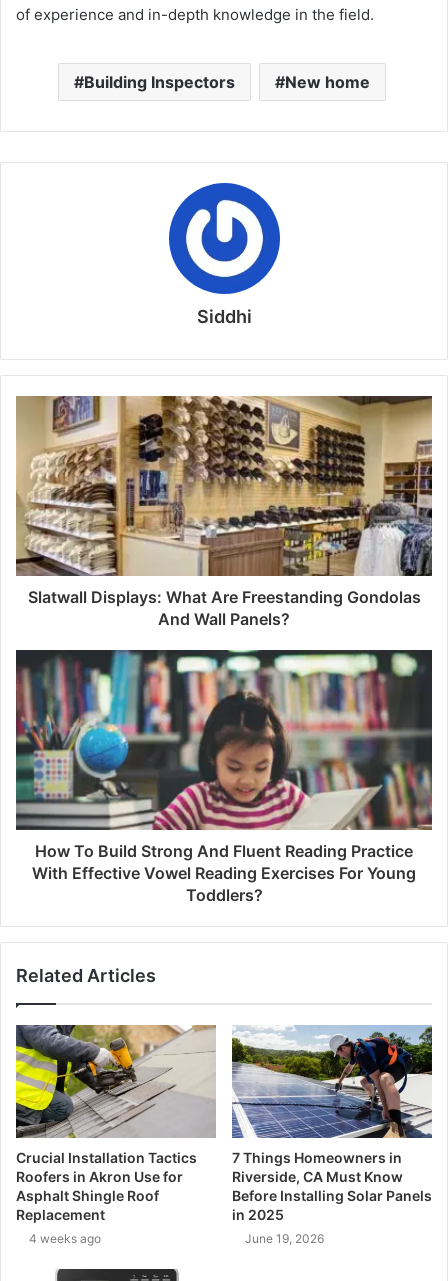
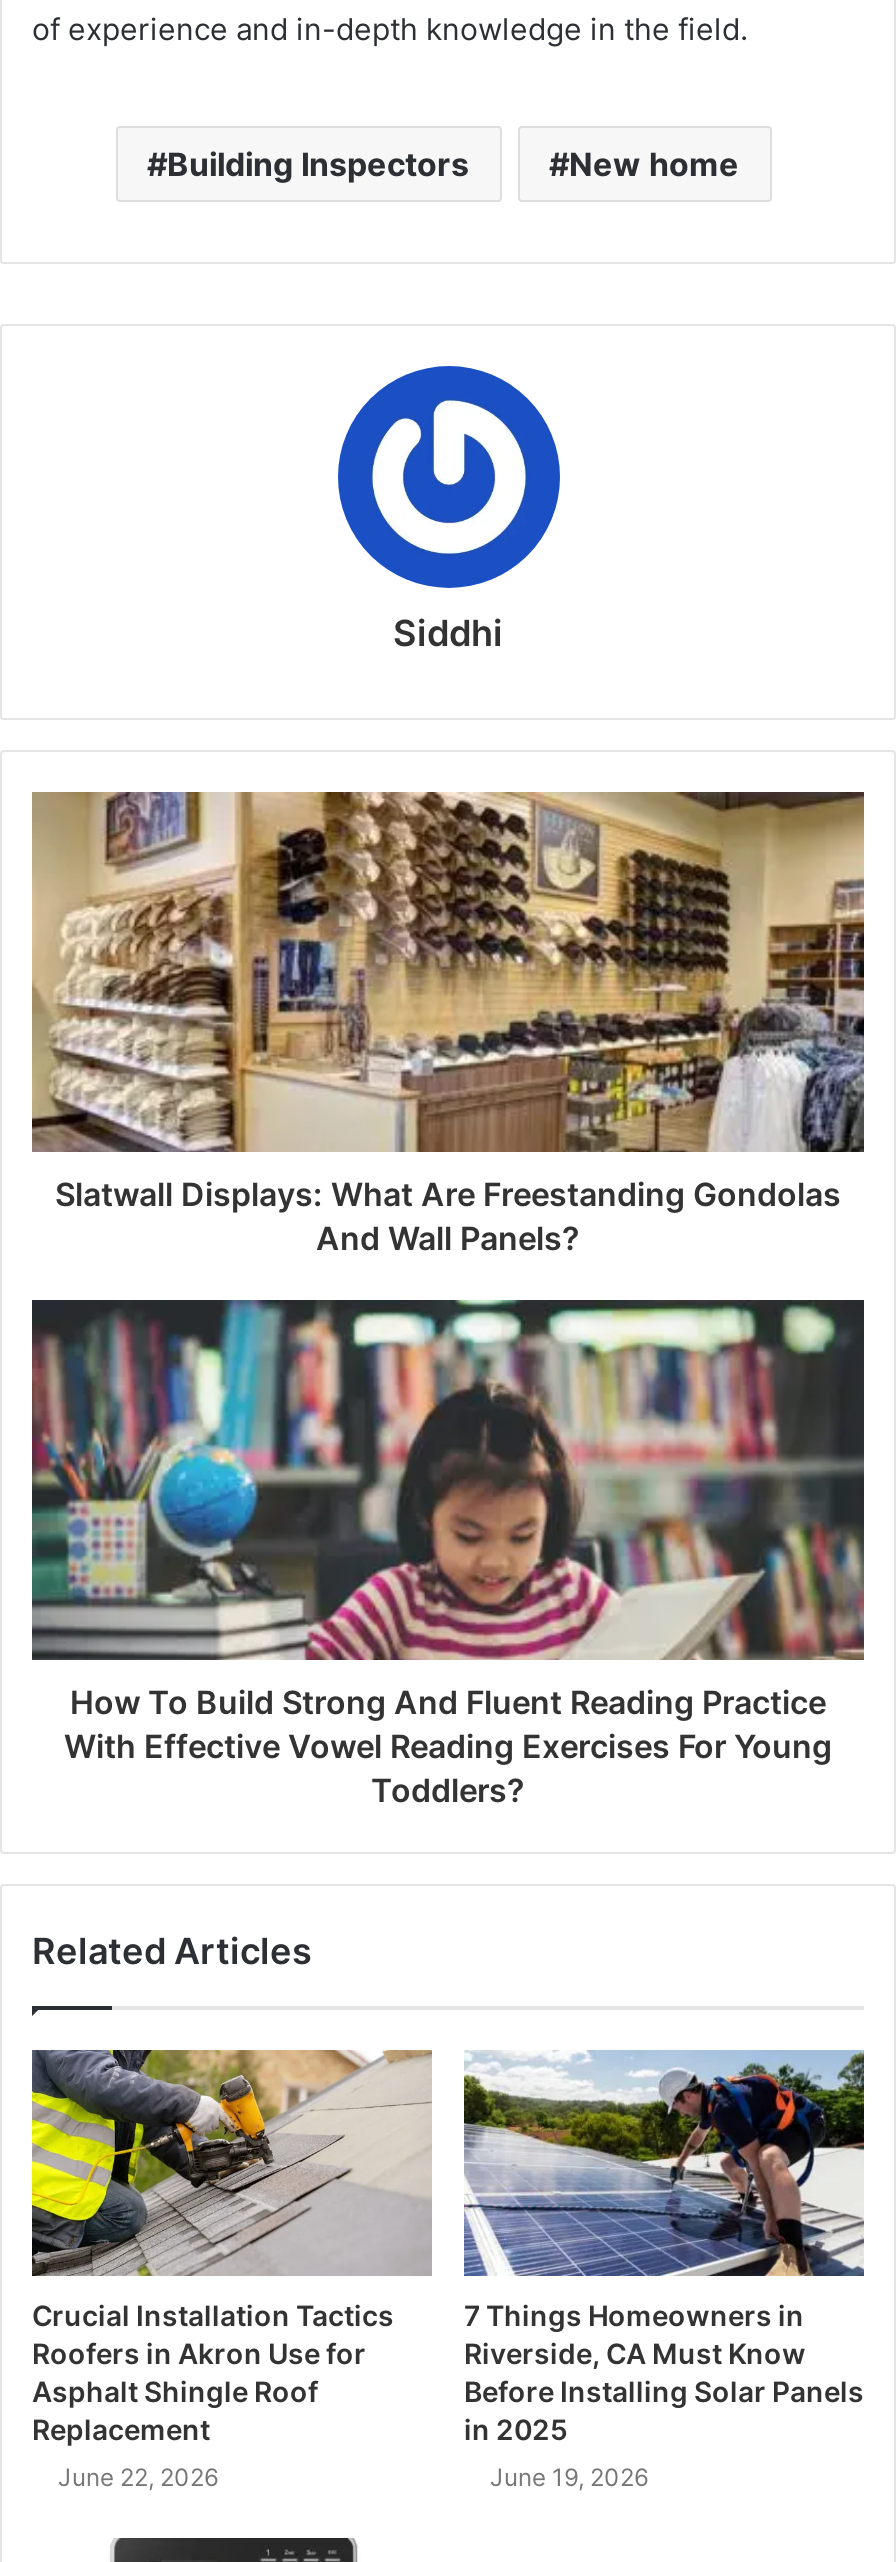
- 4 weeks ago
+ June 22, 2026
